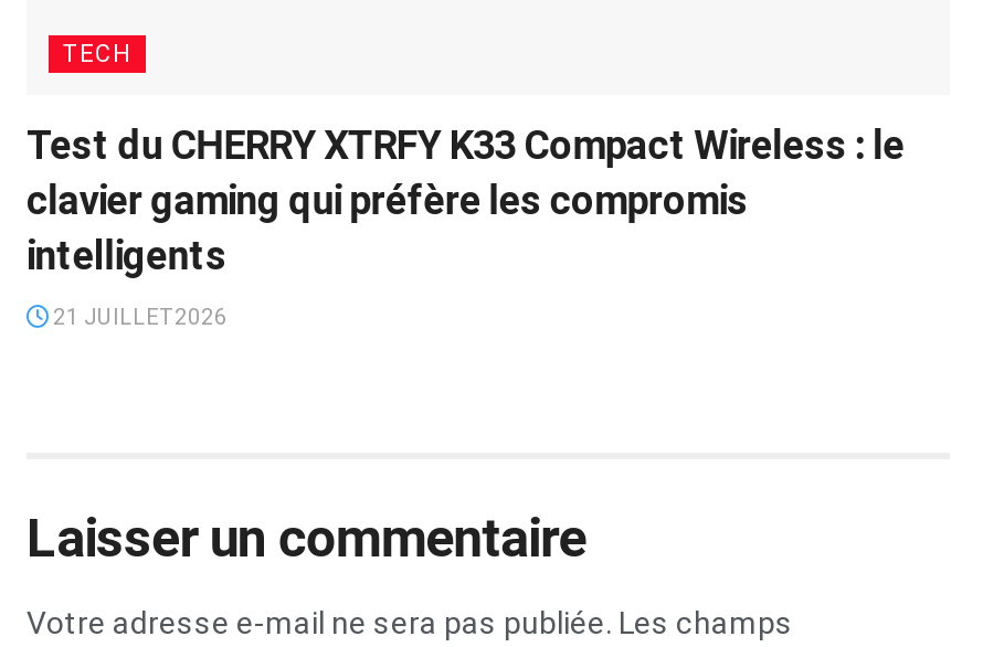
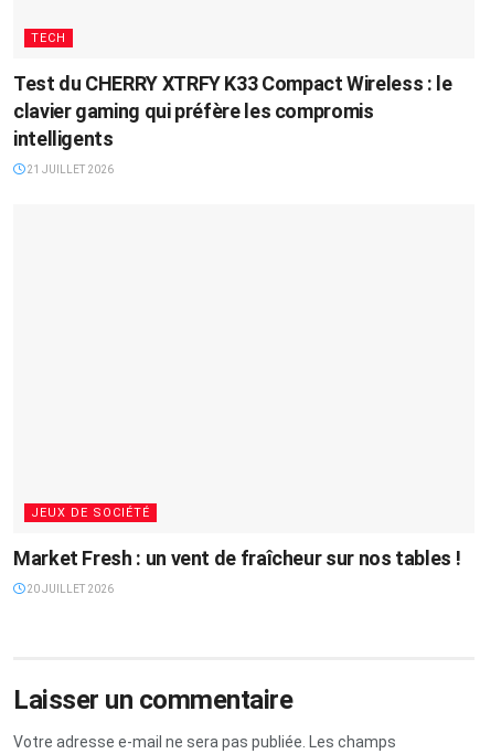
+ JEUX DE SOCIÉTÉ
+ Market Fresh : un vent de fraîcheur sur nos tables !
+ 20 JUILLET 2026
